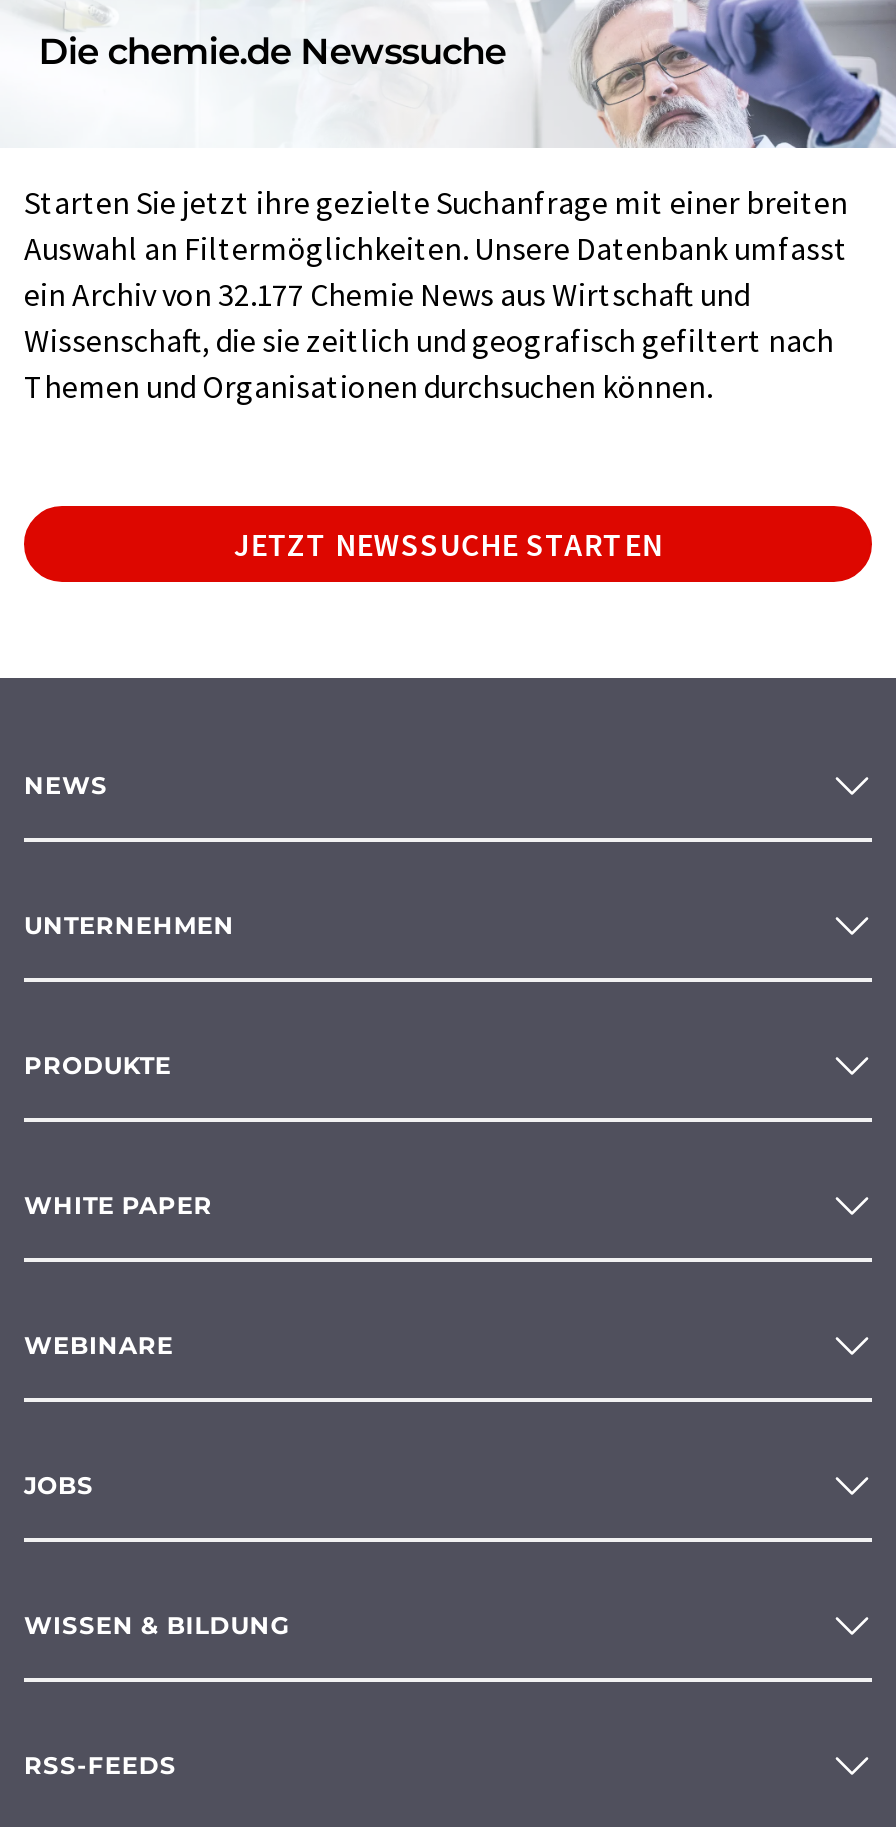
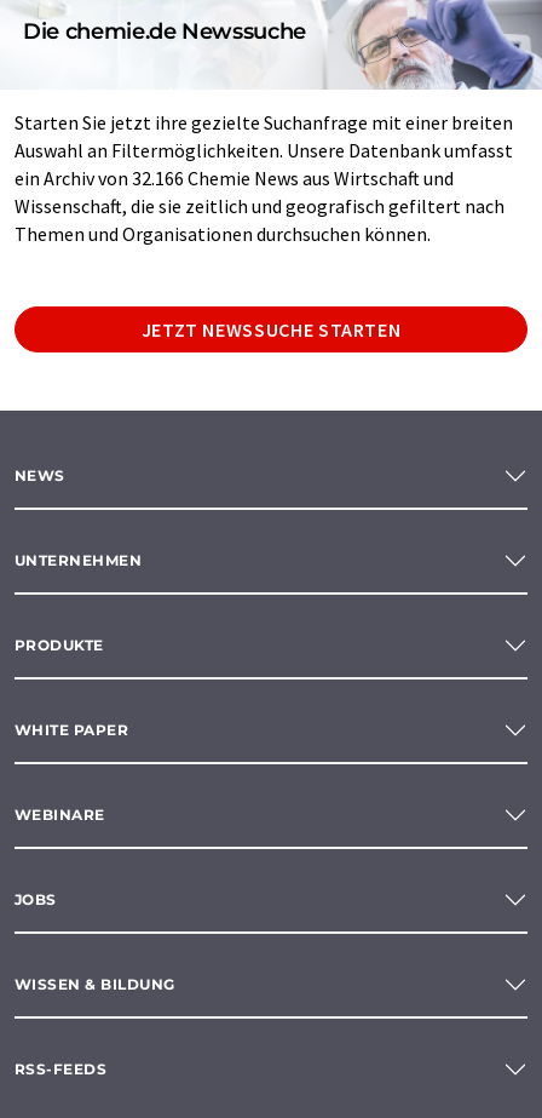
- ein Archiv von 32.177 Chemie News aus Wirtschaft und
+ ein Archiv von 32.166 Chemie News aus Wirtschaft und
